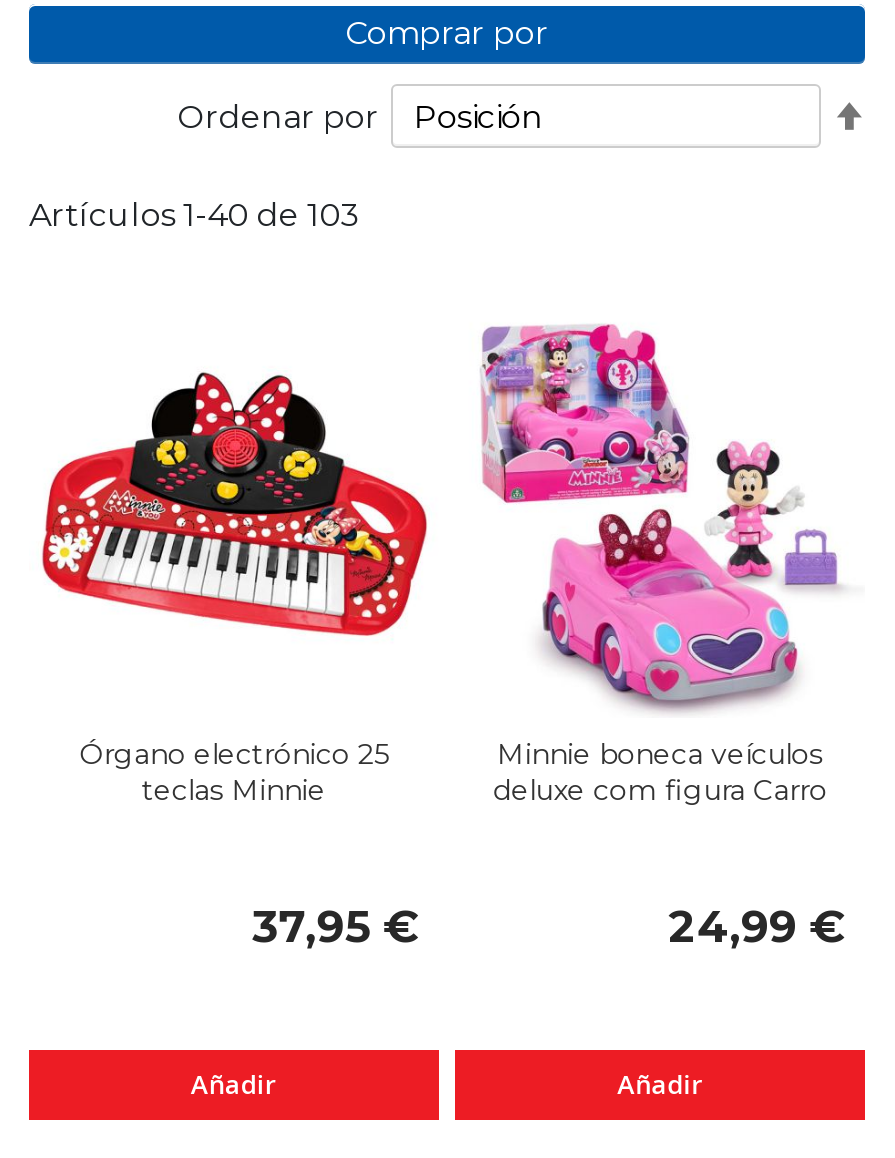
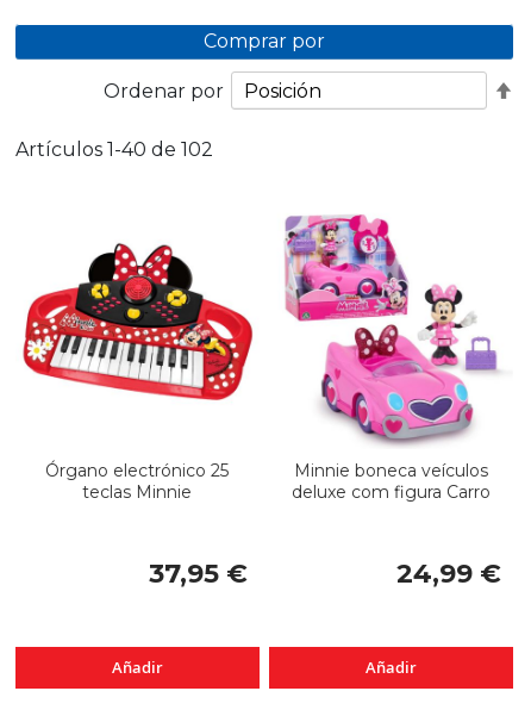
- Artículos 1-40 de 103
+ Artículos 1-40 de 102
